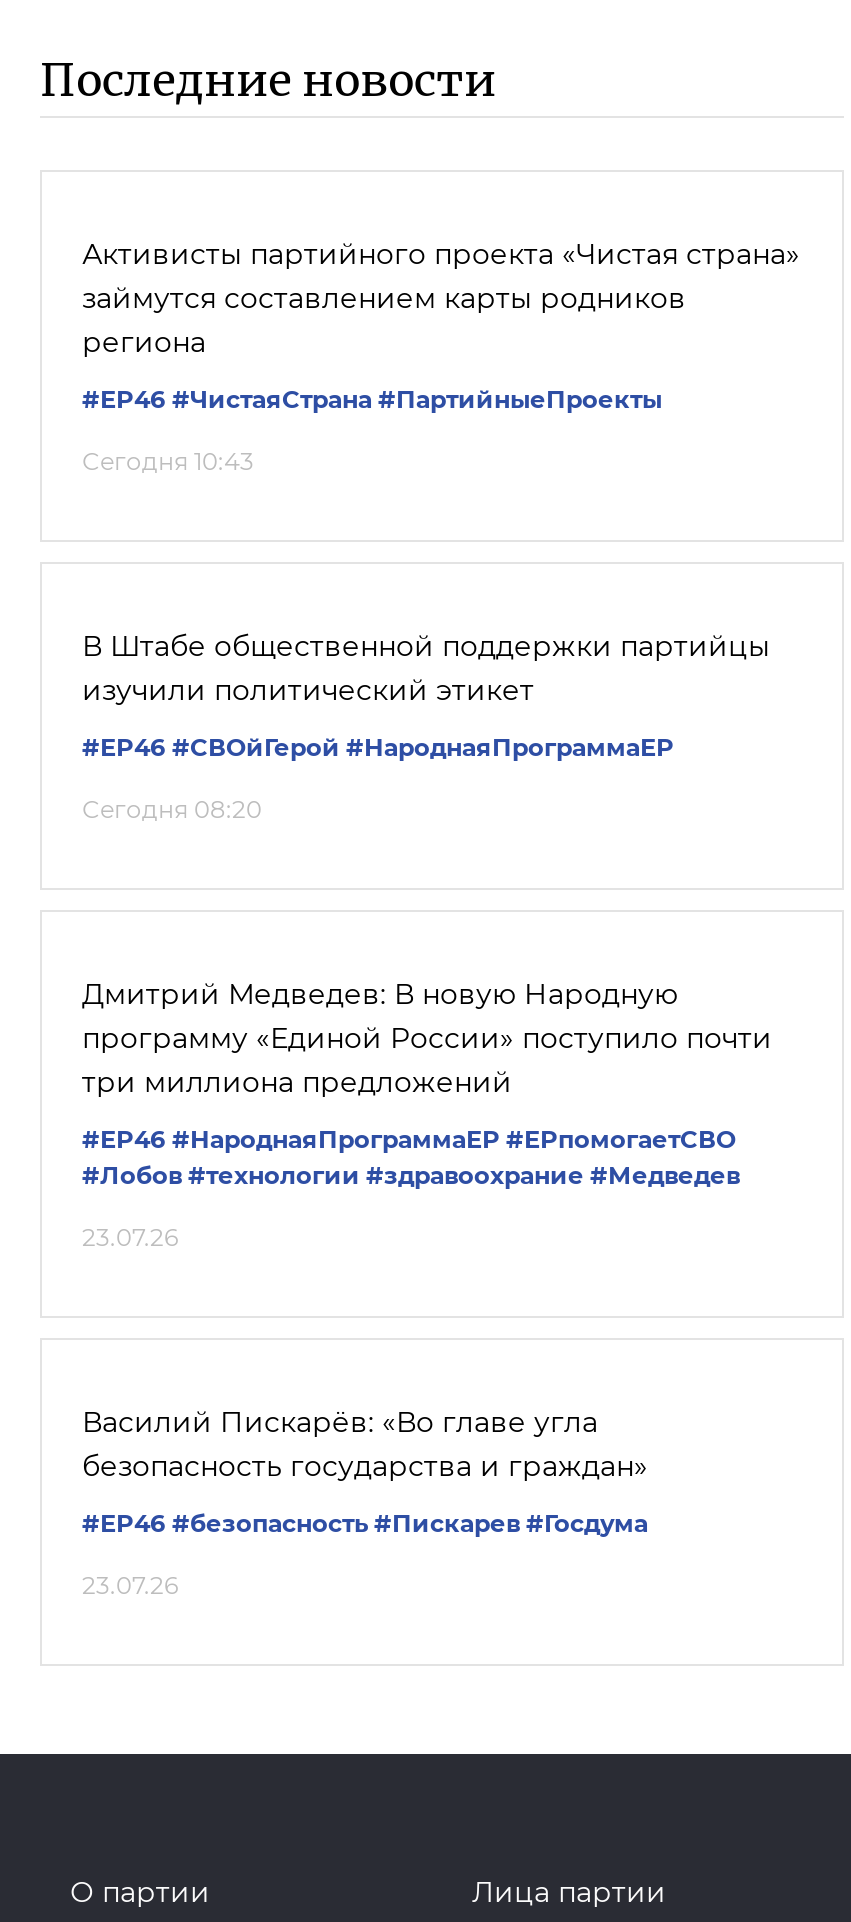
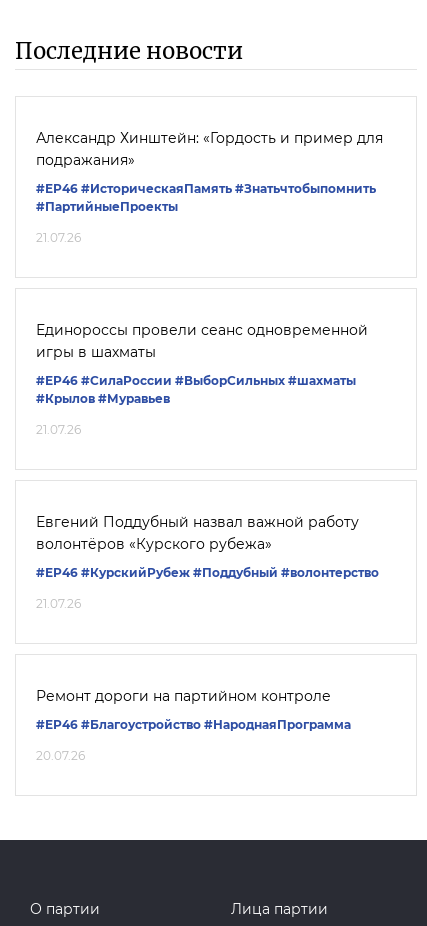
- Активисты партийного проекта «Чистая страна»
- займутся составлением карты родников
- региона
+ Александр Хинштейн: «Гордость и пример для
+ подражания»

- #ЕР46 #ЧистаяСтрана #ПартийныеПроекты
+ #ЕР46 #ИсторическаяПамять #Знатьчтобыпомнить
+ #ПартийныеПроекты

- Сегодня 10:43
+ 21.07.26

- В Штабе общественной поддержки партийцы
- изучили политический этикет
+ Единороссы провели сеанс одновременной
+ игры в шахматы

- #ЕР46 #СВОйГерой #НароднаяПрограммаЕР
+ #ЕР46 #СилаРоссии #ВыборСильных #шахматы
+ #Крылов #Муравьев

- Сегодня 08:20
+ 21.07.26

- Дмитрий Медведев: В новую Народную
- программу «Единой России» поступило почти
- три миллиона предложений
+ Евгений Поддубный назвал важной работу
+ волонтёров «Курского рубежа»

- #ЕР46 #НароднаяПрограммаЕР #ЕРпомогаетСВО
- #Лобов #технологии #здравоохрание #Медведев
+ #ЕР46 #КурскийРубеж #Поддубный #волонтерство

- 23.07.26
+ 21.07.26

- Василий Пискарёв: «Во главе угла
- безопасность государства и граждан»
+ Ремонт дороги на партийном контроле

- #ЕР46 #безопасность #Пискарев #Госдума
+ #ЕР46 #Благоустройство #НароднаяПрограмма

- 23.07.26
+ 20.07.26
